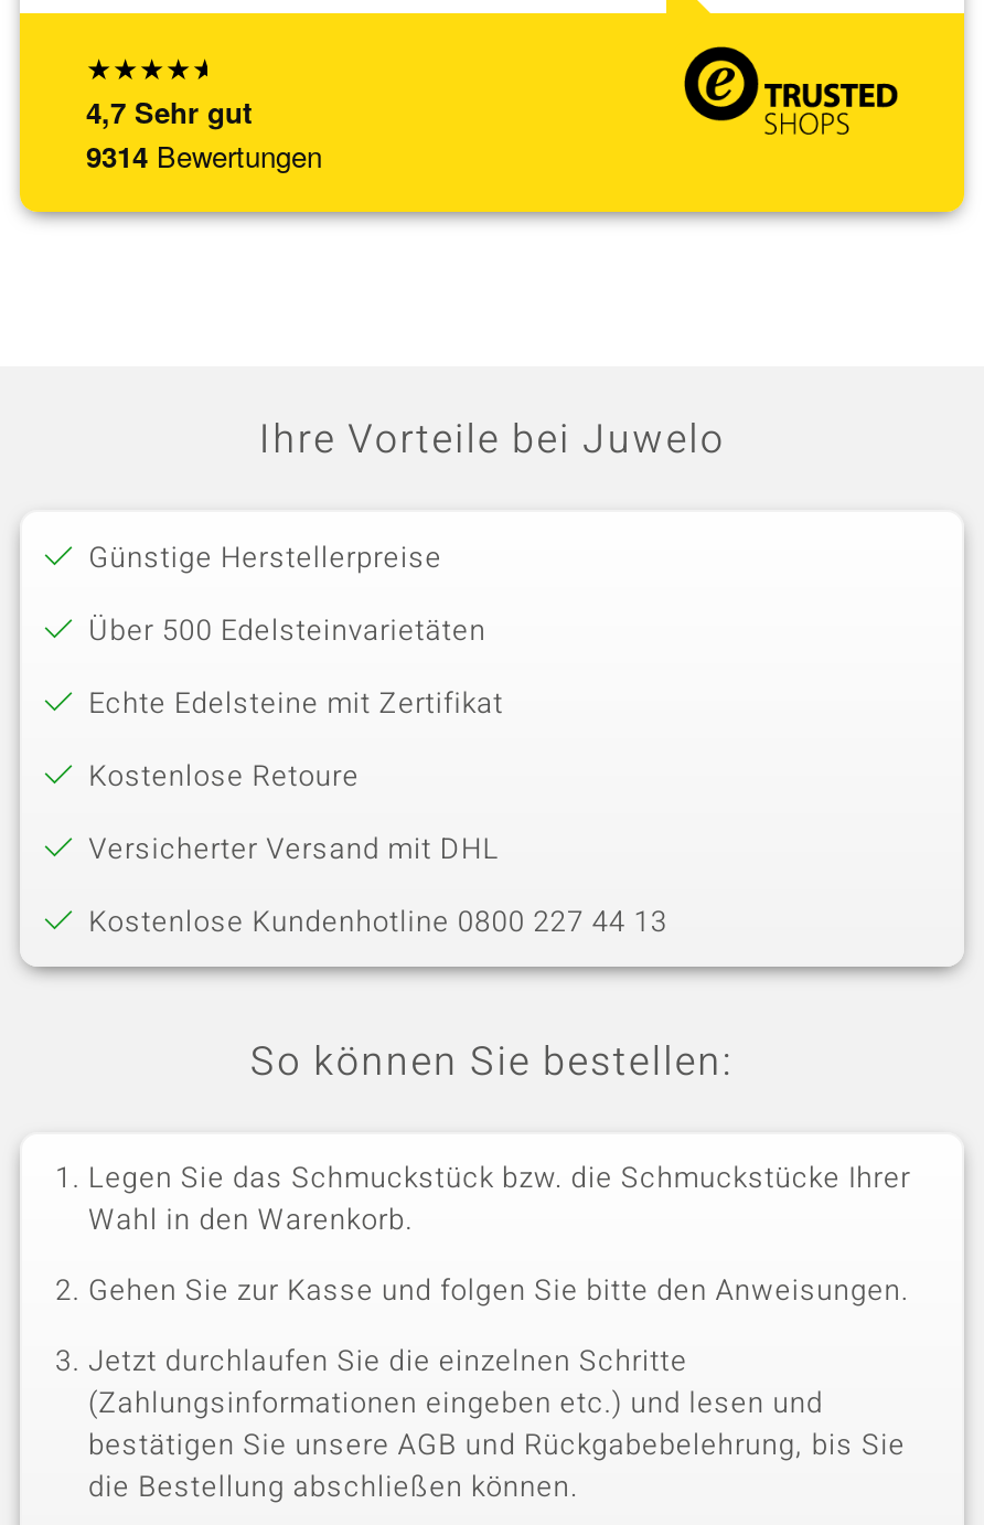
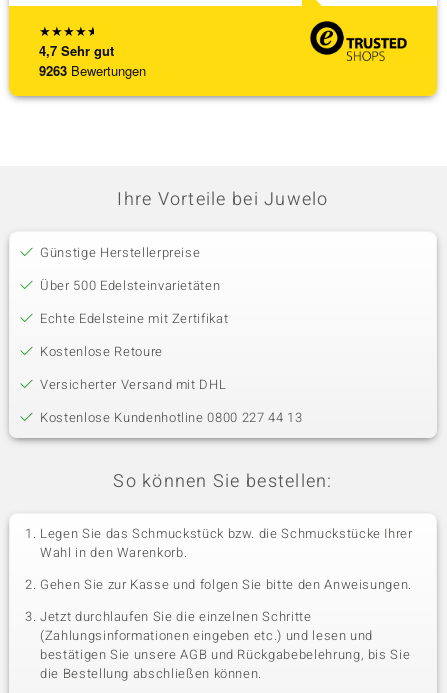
- 9314 Bewertungen
+ 9263 Bewertungen
